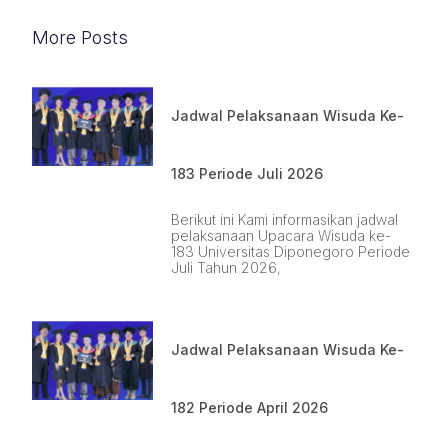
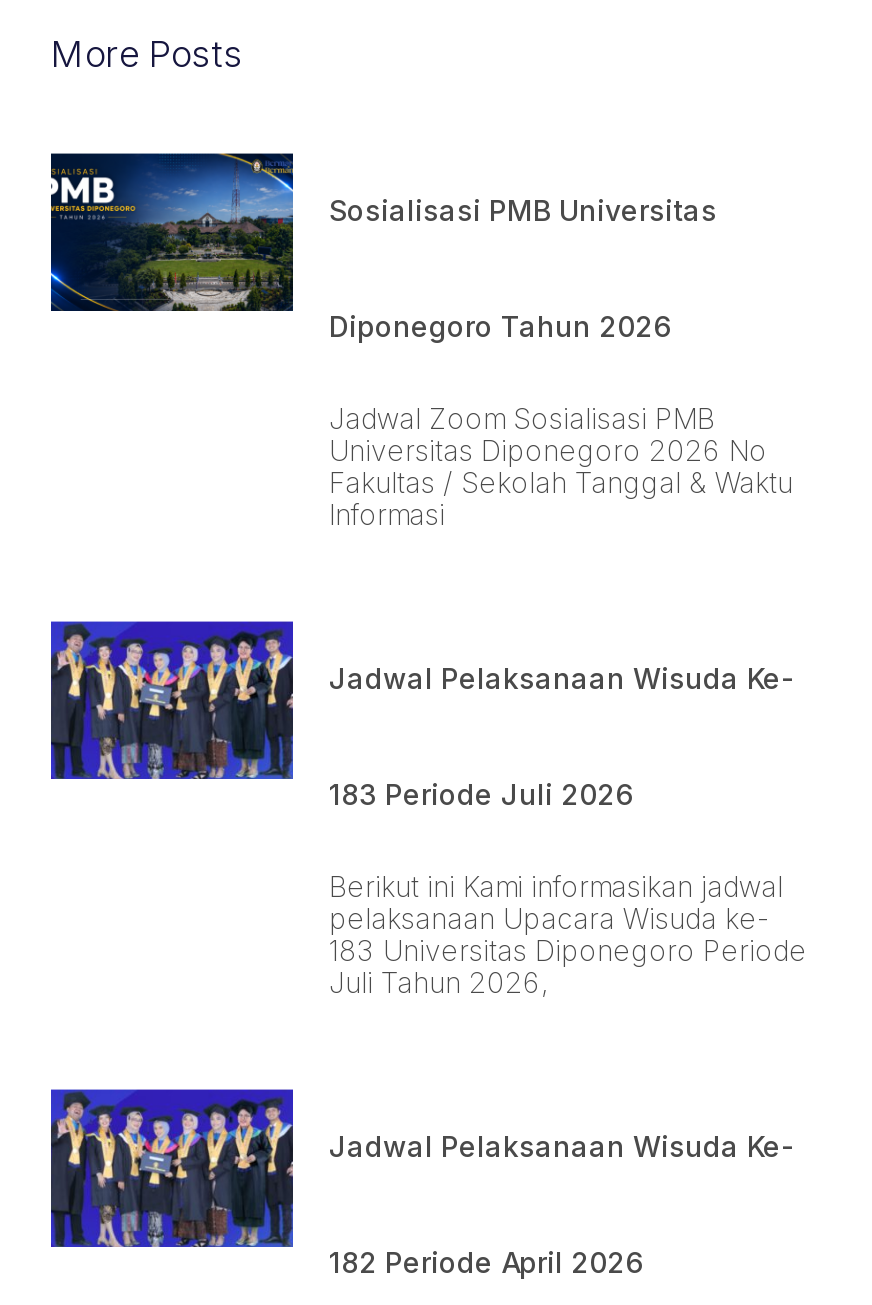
+ [image]
+ Sosialisasi PMB Universitas
+ Diponegoro Tahun 2026
+ Jadwal Zoom Sosialisasi PMB
+ Universitas Diponegoro 2026 No
+ Fakultas / Sekolah Tanggal & Waktu
+ Informasi
